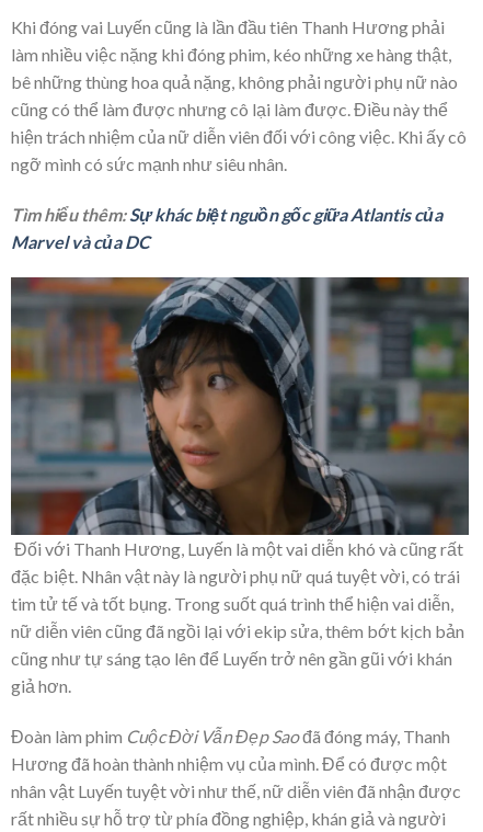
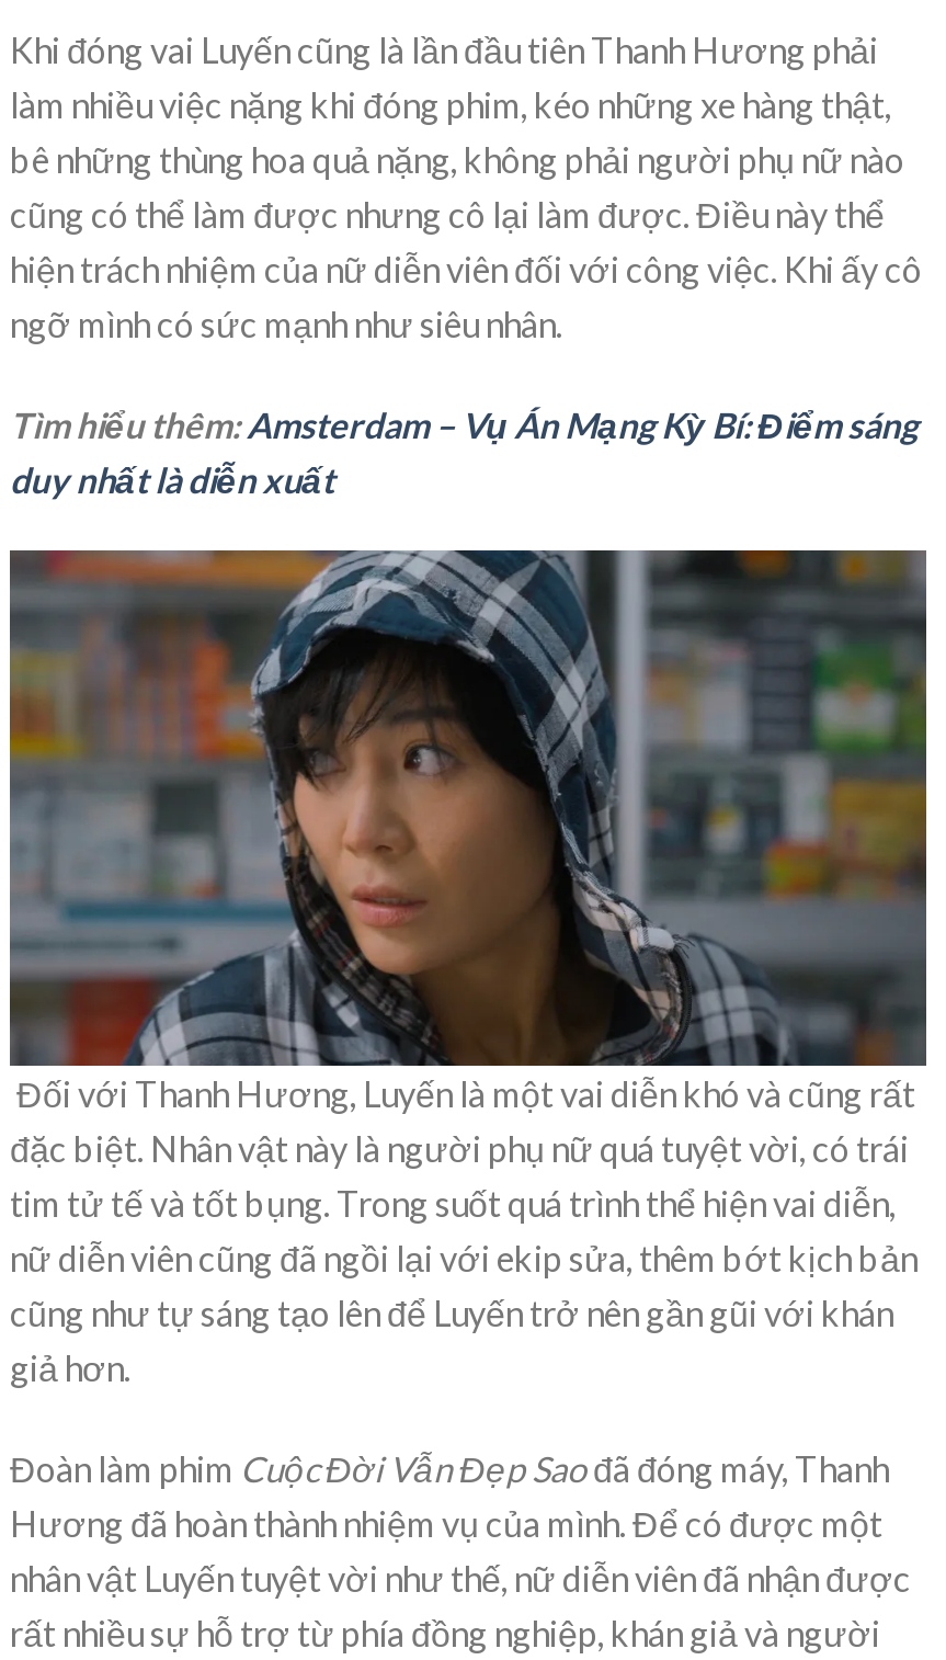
- Tìm hiểu thêm:Sự khác biệt nguồn gốc giữa Atlantis của
- Marvel và của DC
+ Tìm hiểu thêm:Amsterdam – Vụ Án Mạng Kỳ Bí: Điểm sáng
+ duy nhất là diễn xuất
